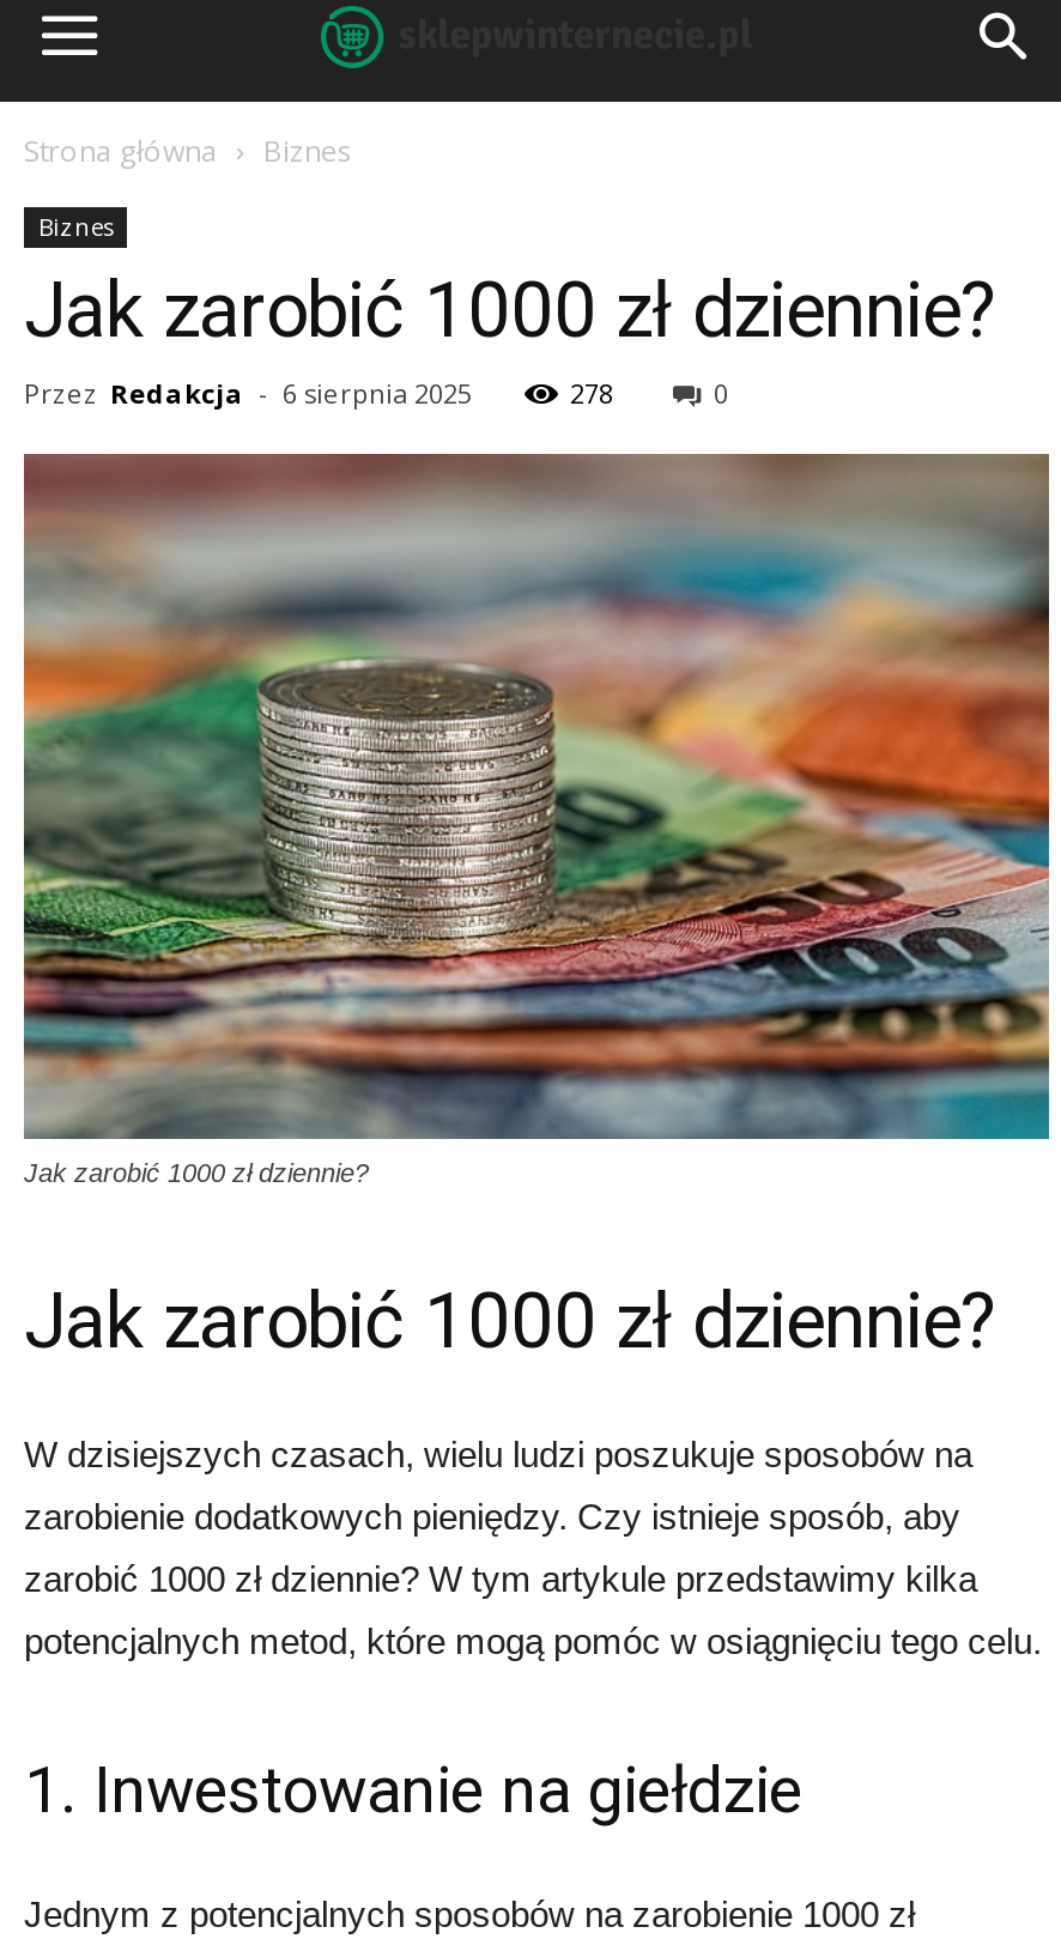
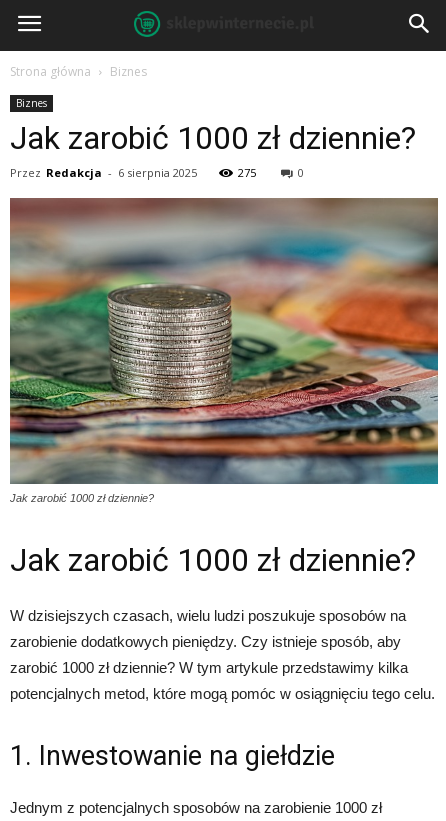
- 278
+ 275
